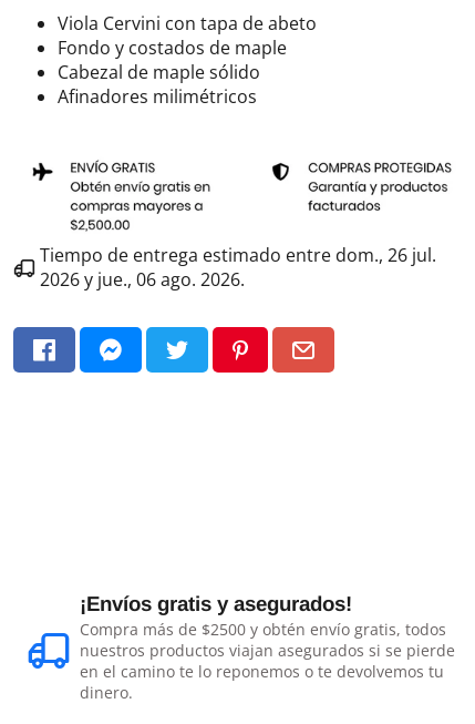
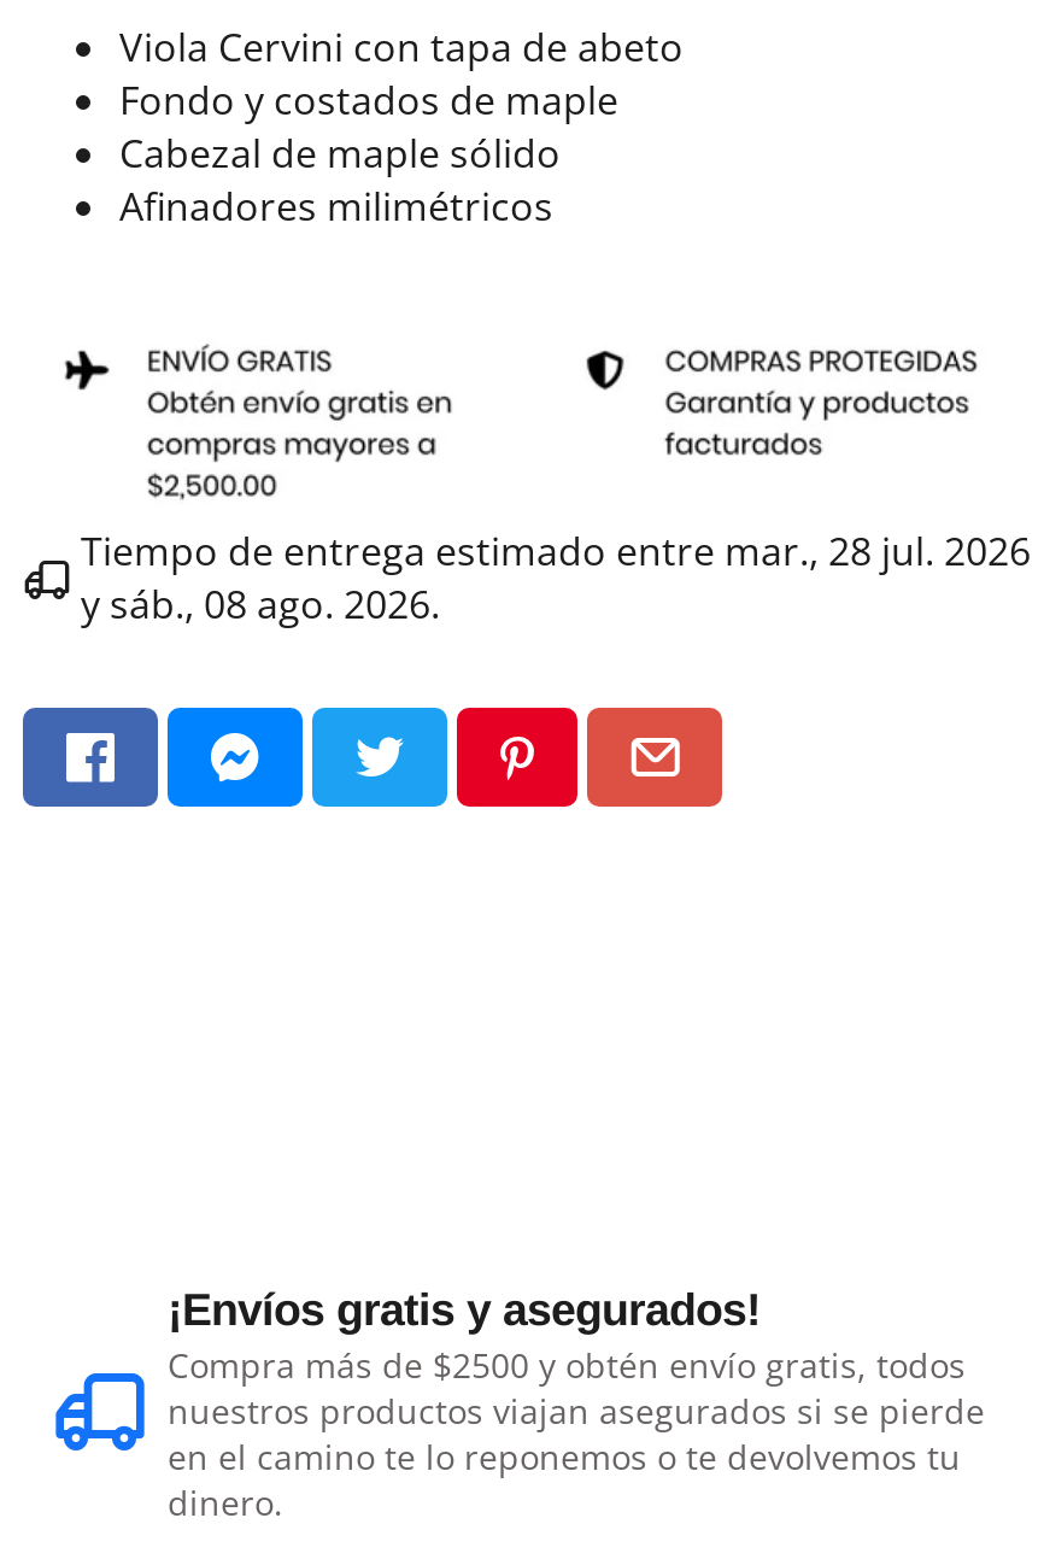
- Tiempo de entrega estimado entre dom., 26 jul.
- 2026 y jue., 06 ago. 2026.
+ Tiempo de entrega estimado entre mar., 28 jul. 2026
+ y sáb., 08 ago. 2026.
